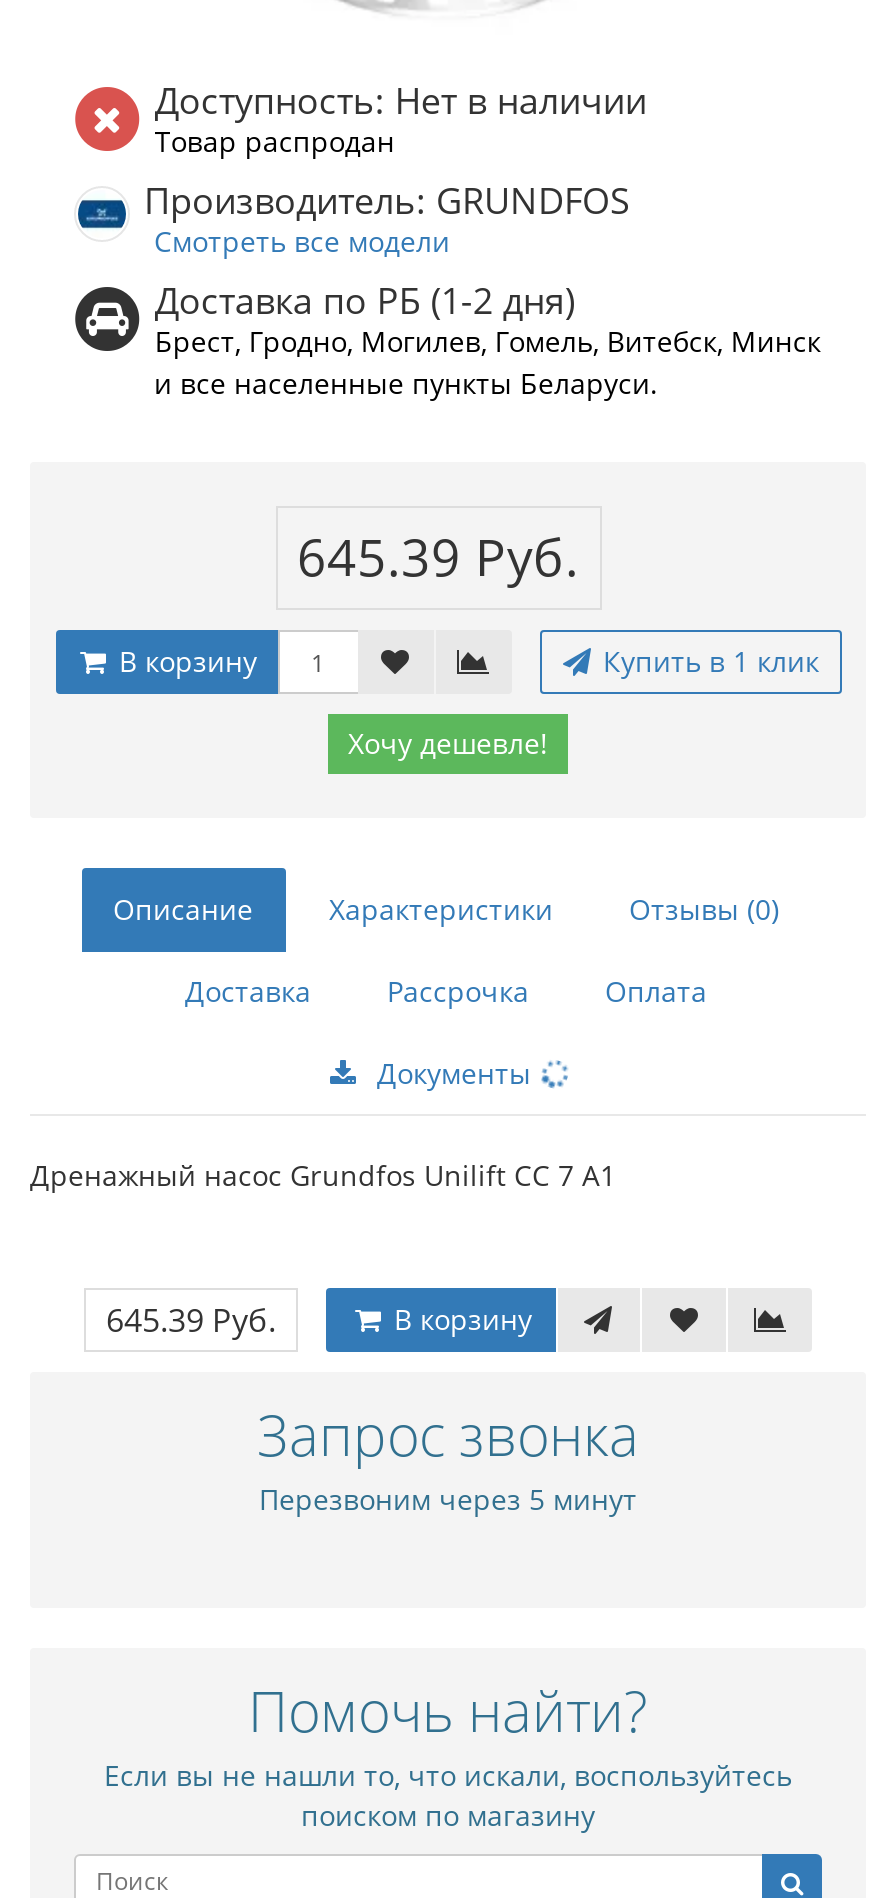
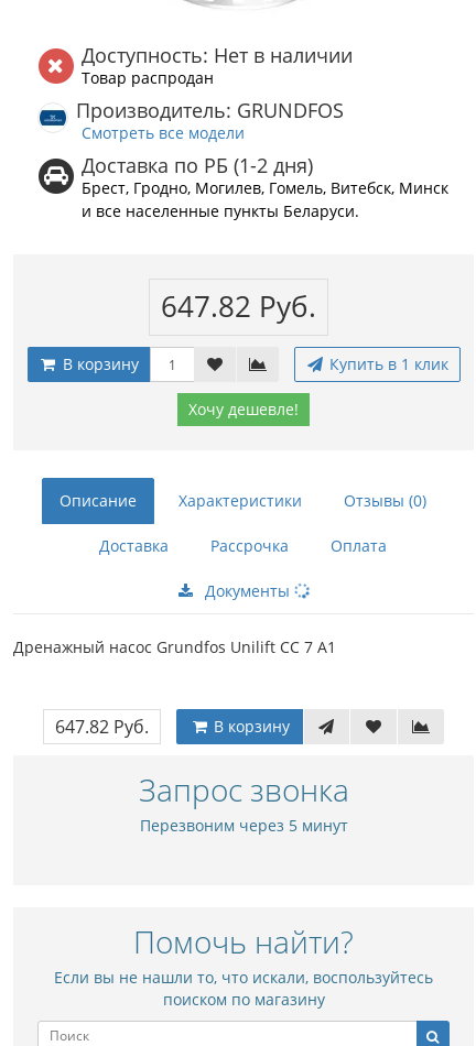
- 645.39 Руб.
+ 647.82 Руб.

- 645.39 Руб.
+ 647.82 Руб.
